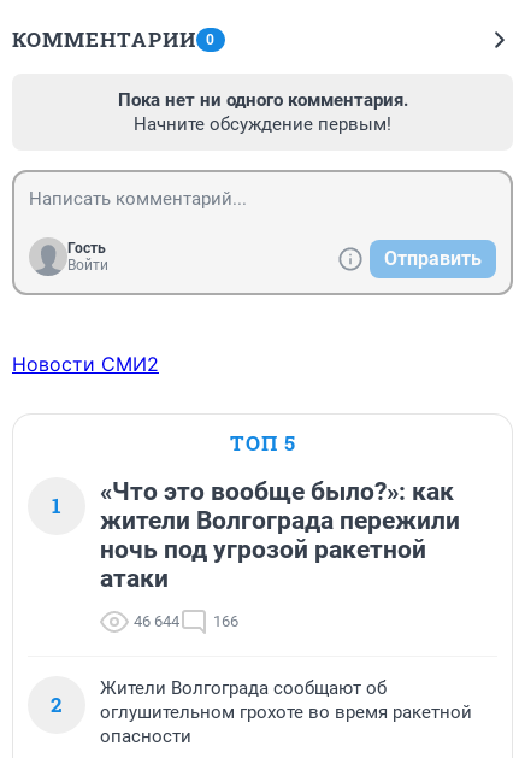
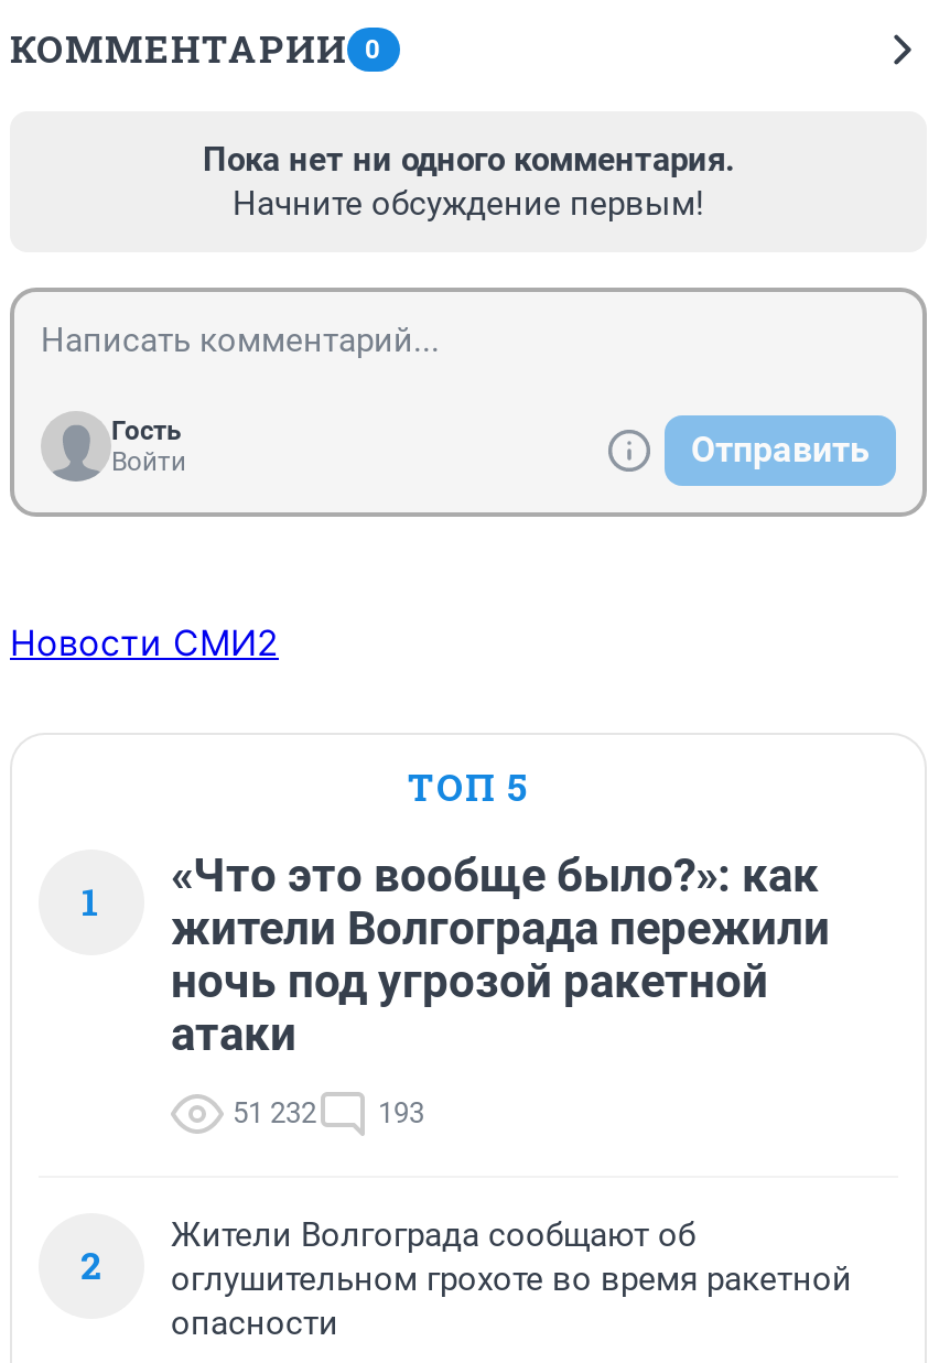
- 46 644
+ 51 232

- 166
+ 193
